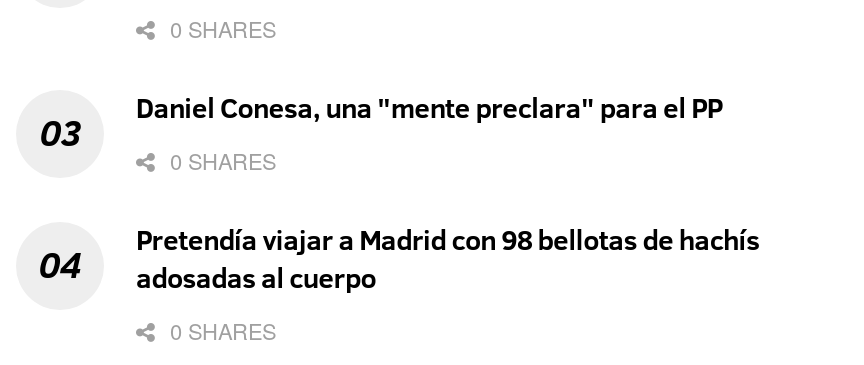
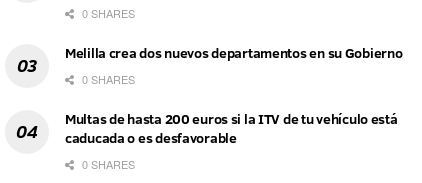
- Daniel Conesa, una "mente preclara" para el PP
+ Melilla crea dos nuevos departamentos en su Gobierno

- Pretendía viajar a Madrid con 98 bellotas de hachís
- adosadas al cuerpo
+ Multas de hasta 200 euros si la ITV de tu vehículo está
+ caducada o es desfavorable
